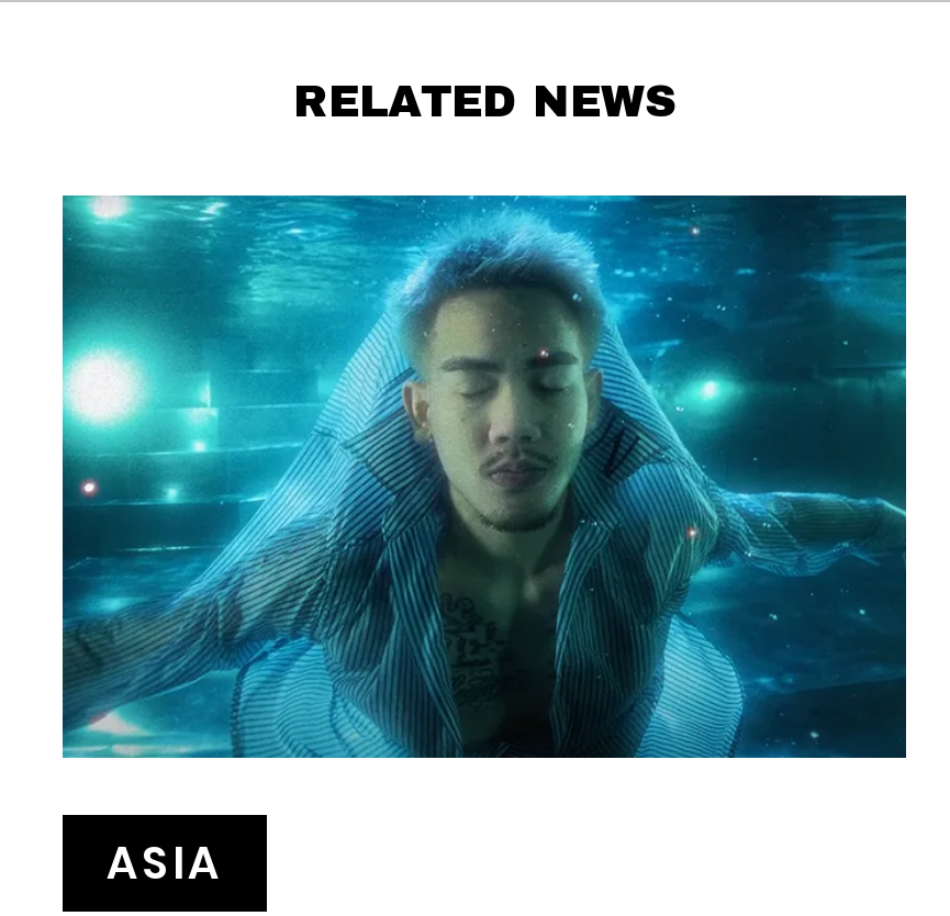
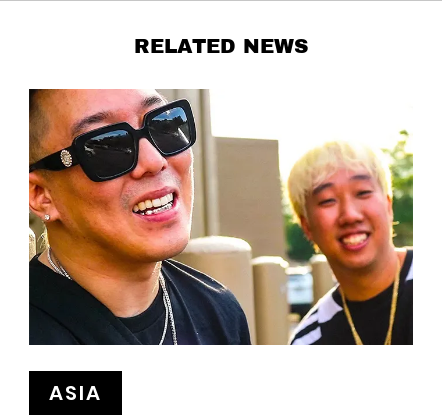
- [image]
+ [image]
